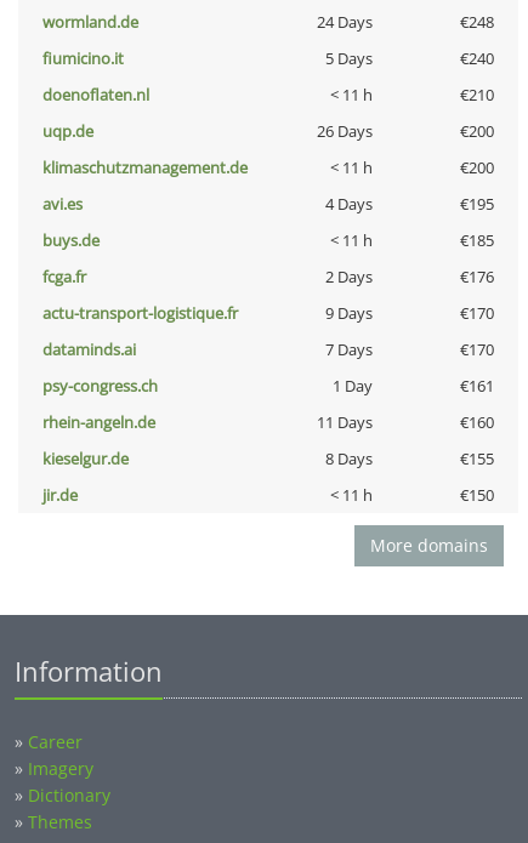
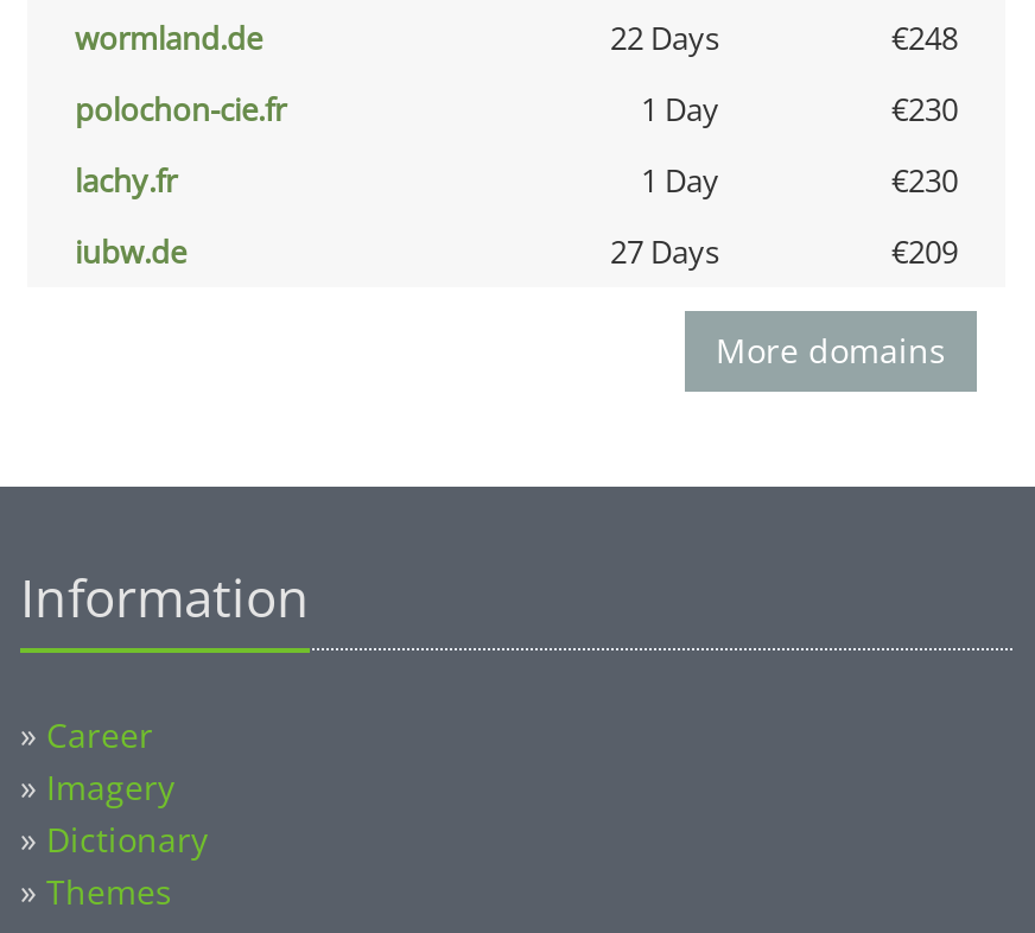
- 24 Days
+ 22 Days

- fiumicino.it
- 5 Days
- €240
- doenoflaten.nl
- < 11 h
- €210
- uqp.de
- 26 Days
- €200
- klimaschutzmanagement.de
- < 11 h
- €200
- avi.es
- 4 Days
- €195
- buys.de
- < 11 h
- €185
- fcga.fr
- 2 Days
- €176
- actu-transport-logistique.fr
- 9 Days
- €170
- dataminds.ai
- 7 Days
- €170
- psy-congress.ch
+ polochon-cie.fr

- €161
- rhein-angeln.de
- 11 Days
- €160
- kieselgur.de
- 8 Days
- €155
- jir.de
- < 11 h
- €150
+ €230
+ lachy.fr
+ 1 Day
+ €230
+ iubw.de
+ 27 Days
+ €209
